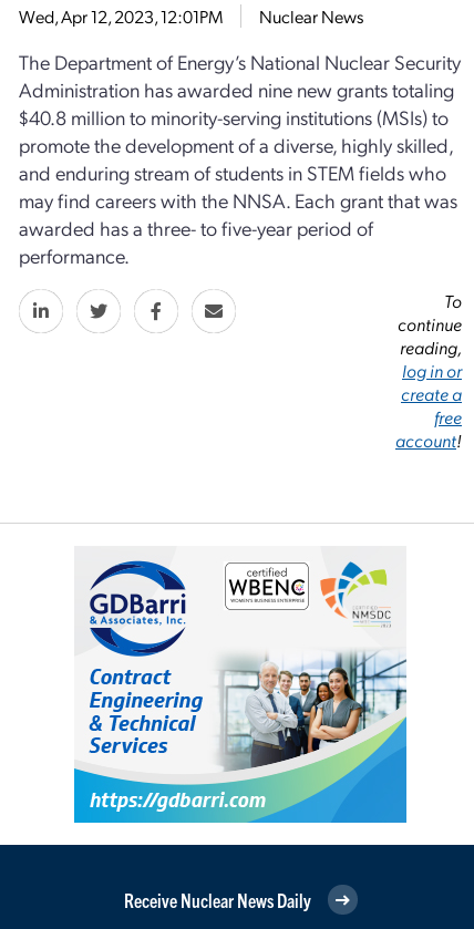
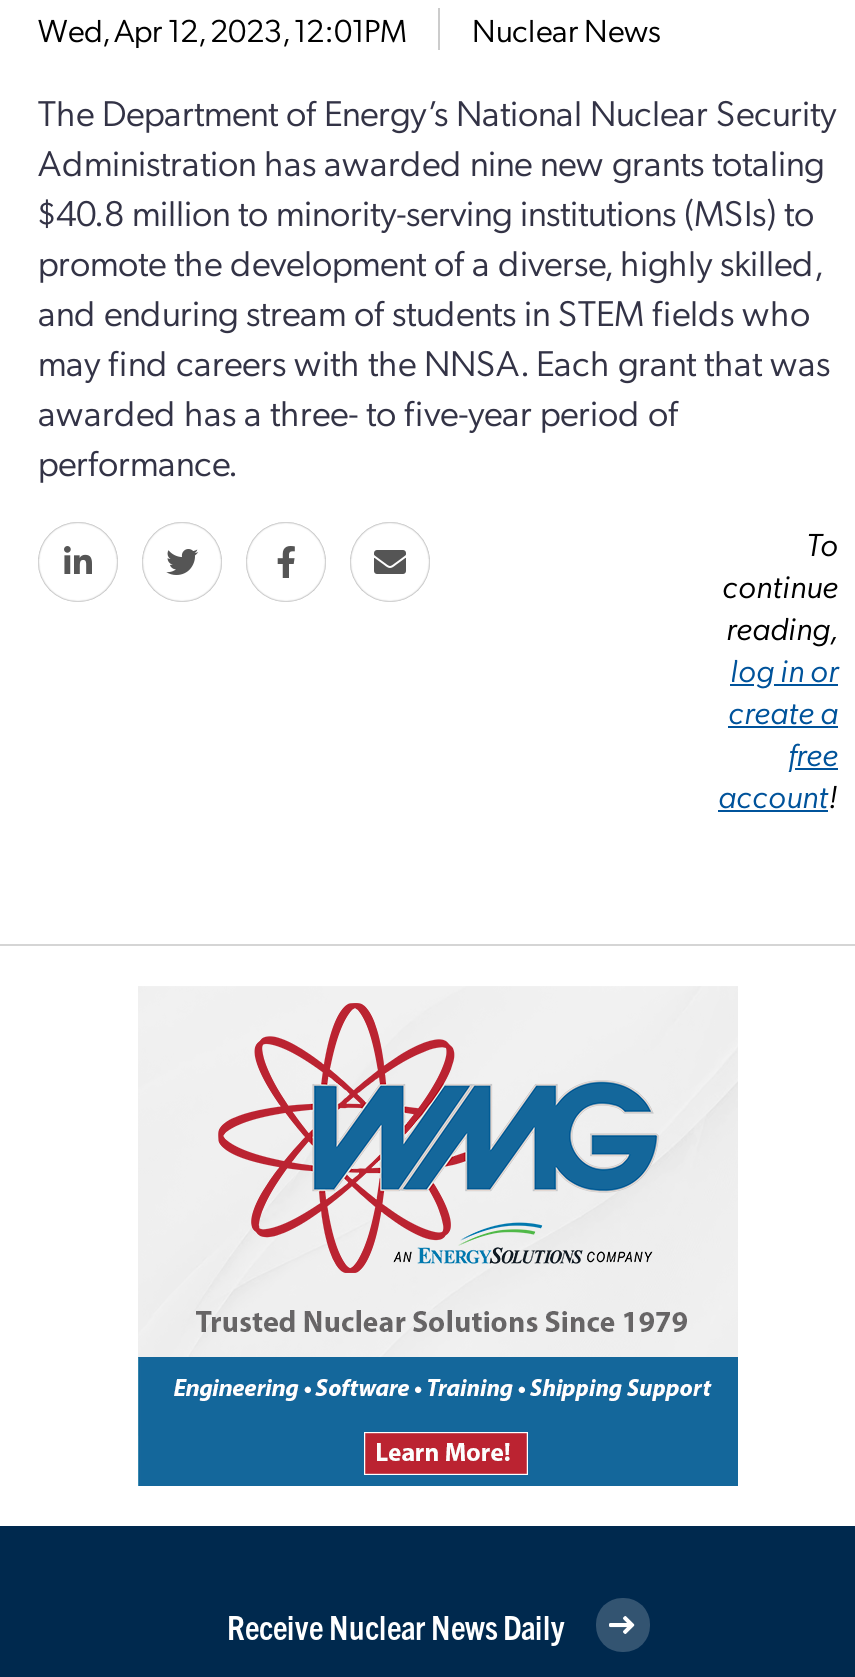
- [image]
+ [image]
